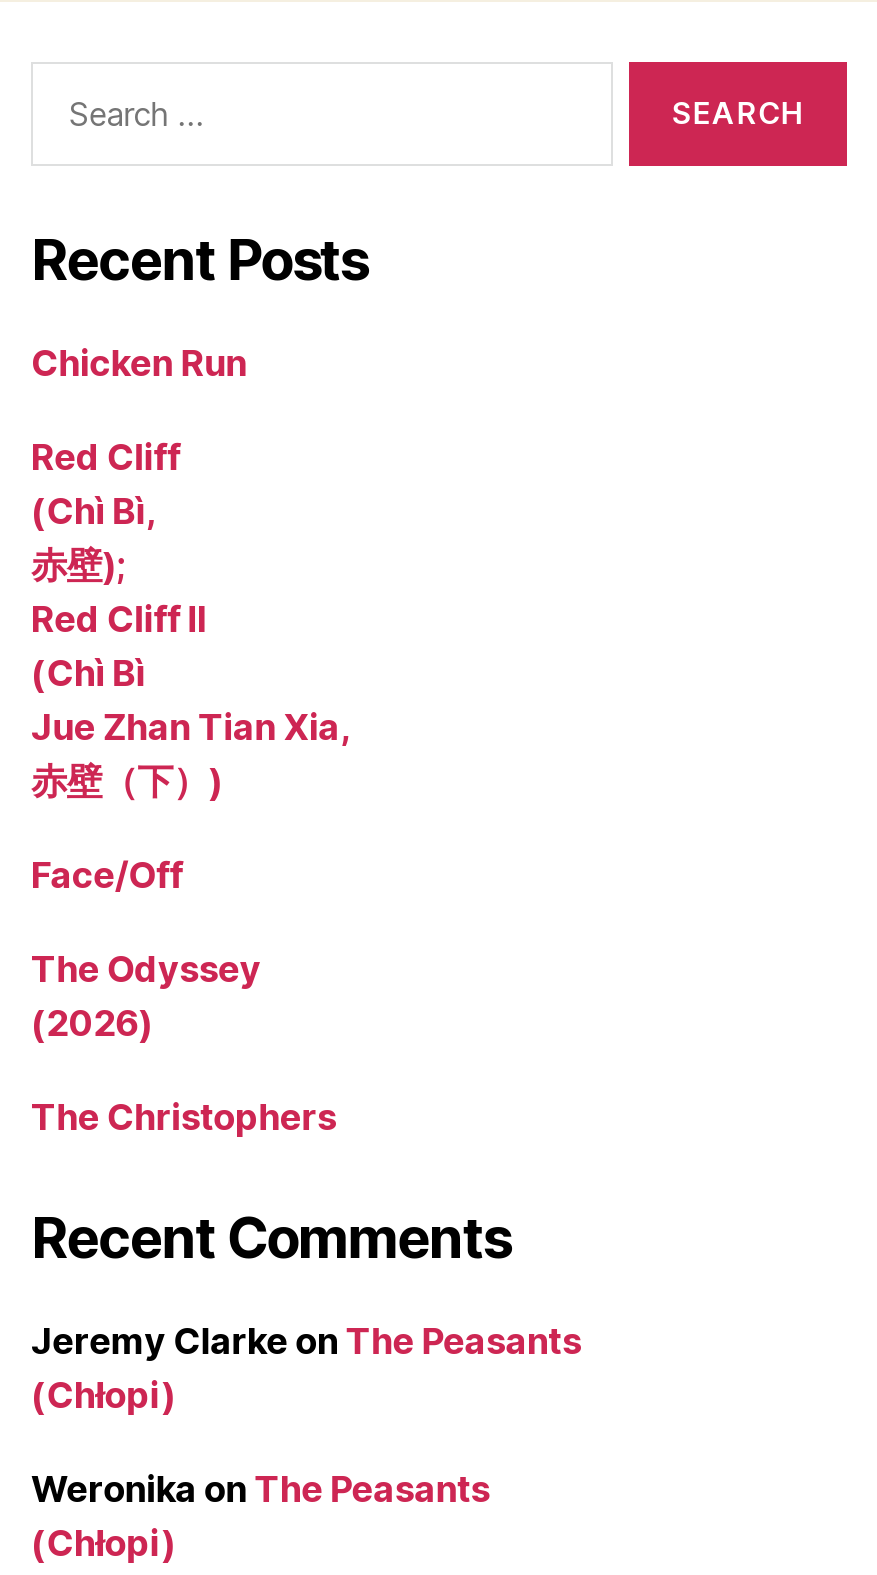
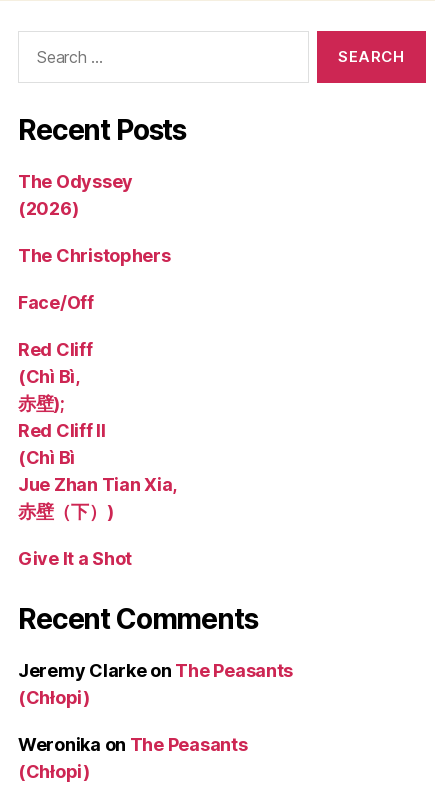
- Chicken Run

moved down: Red Cliff | (Chì Bì, | 赤壁); | Red Cliff II | (Chì Bì | Jue Zhan Tian Xia, | 赤壁（下）)

+ Give It a Shot

moved up: The Odyssey | (2026) | The Christophers | Face/Off
